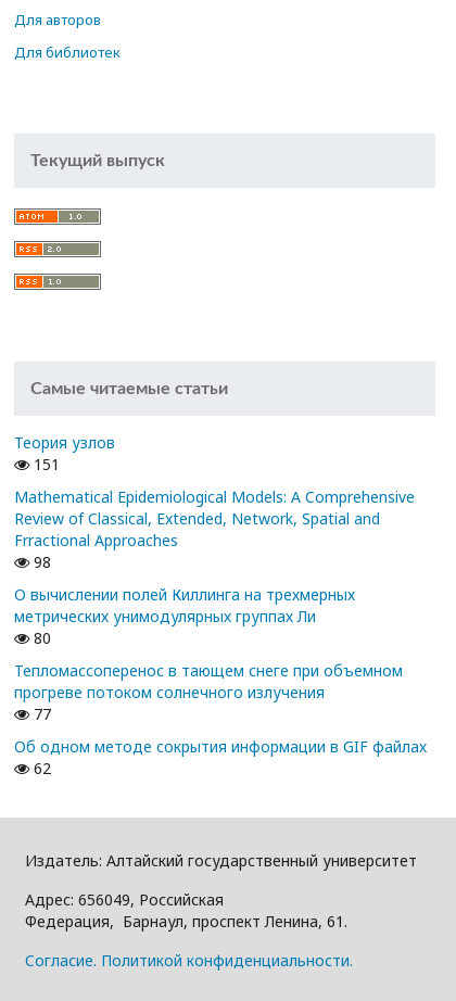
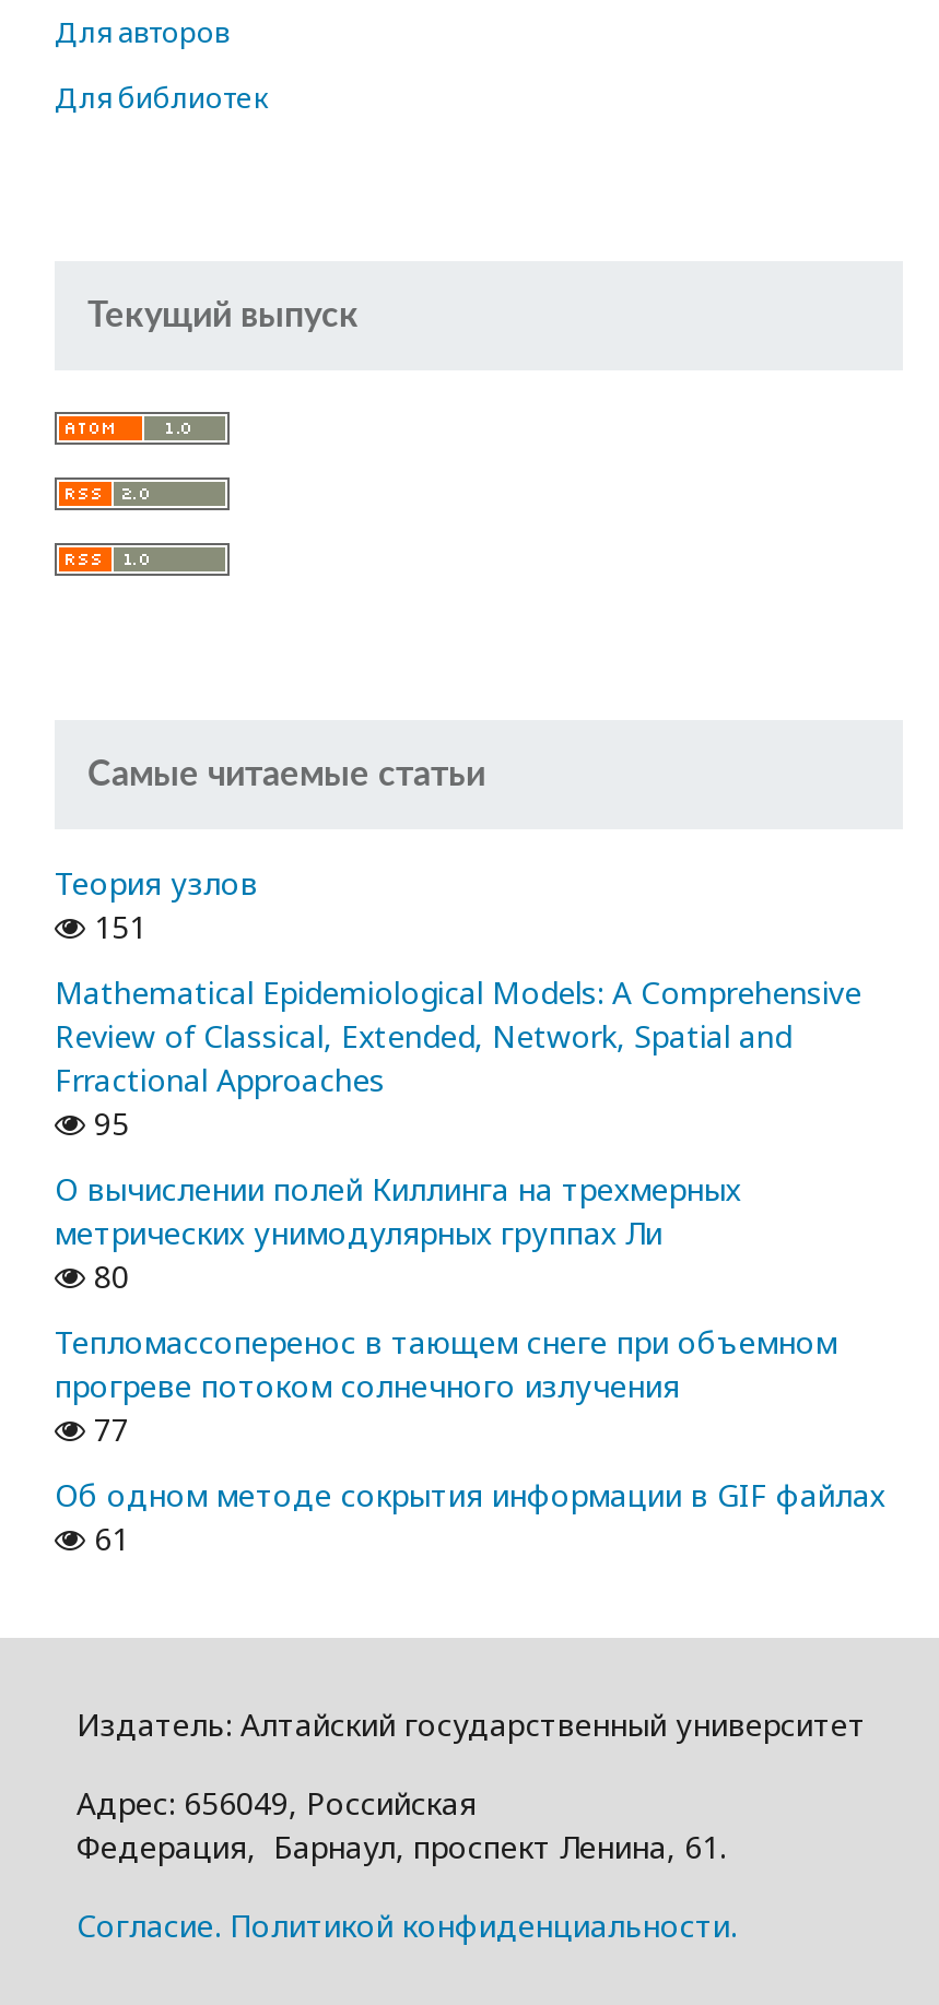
- 98
+ 95

- 62
+ 61
